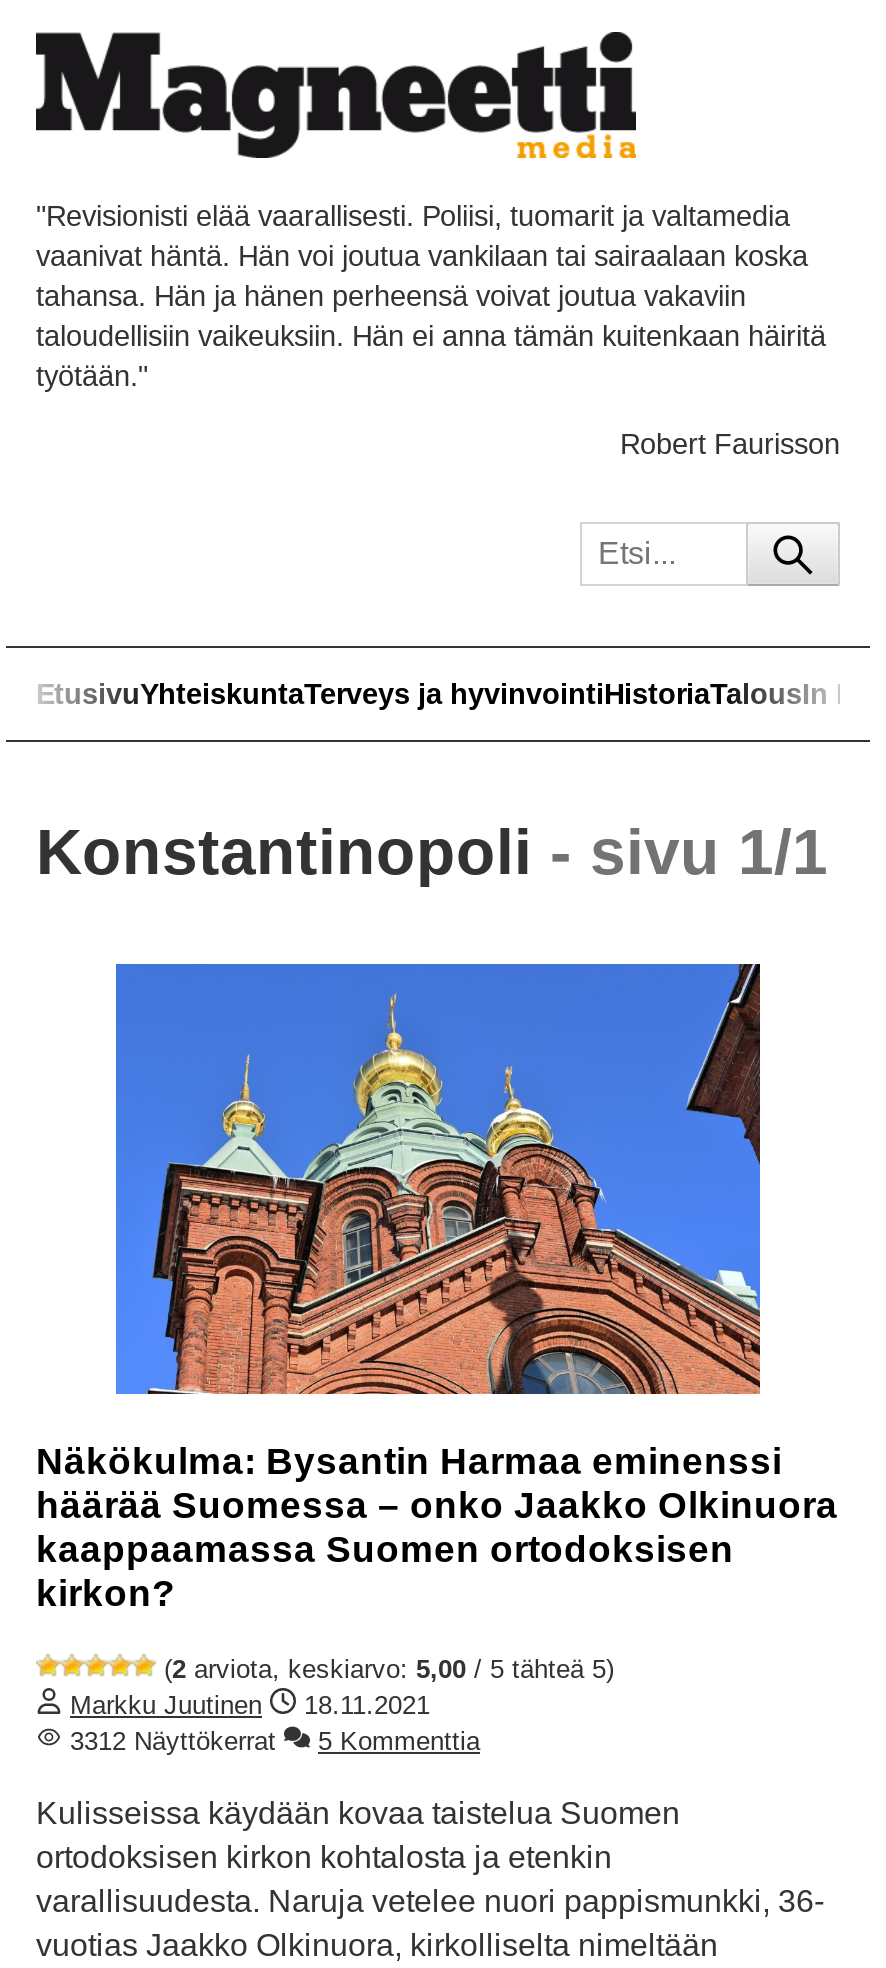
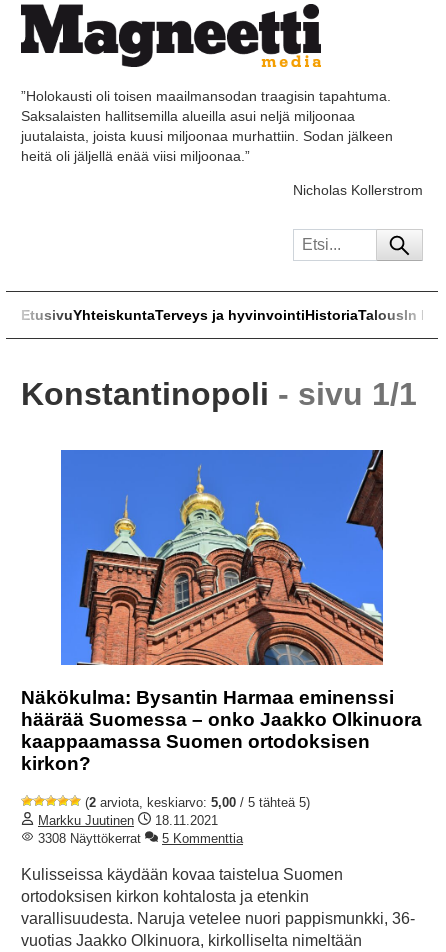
- "Revisionisti elää vaarallisesti. Poliisi, tuomarit ja valtamedia
- vaanivat häntä. Hän voi joutua vankilaan tai sairaalaan koska
- tahansa. Hän ja hänen perheensä voivat joutua vakaviin
- taloudellisiin vaikeuksiin. Hän ei anna tämän kuitenkaan häiritä
- työtään."
+ ”Holokausti oli toisen maailmansodan traagisin tapahtuma.
+ Saksalaisten hallitsemilla alueilla asui neljä miljoonaa
+ juutalaista, joista kuusi miljoonaa murhattiin. Sodan jälkeen
+ heitä oli jäljellä enää viisi miljoonaa.”

- Robert Faurisson
+ Nicholas Kollerstrom

- 3312 Näyttökerrat
+ 3308 Näyttökerrat
